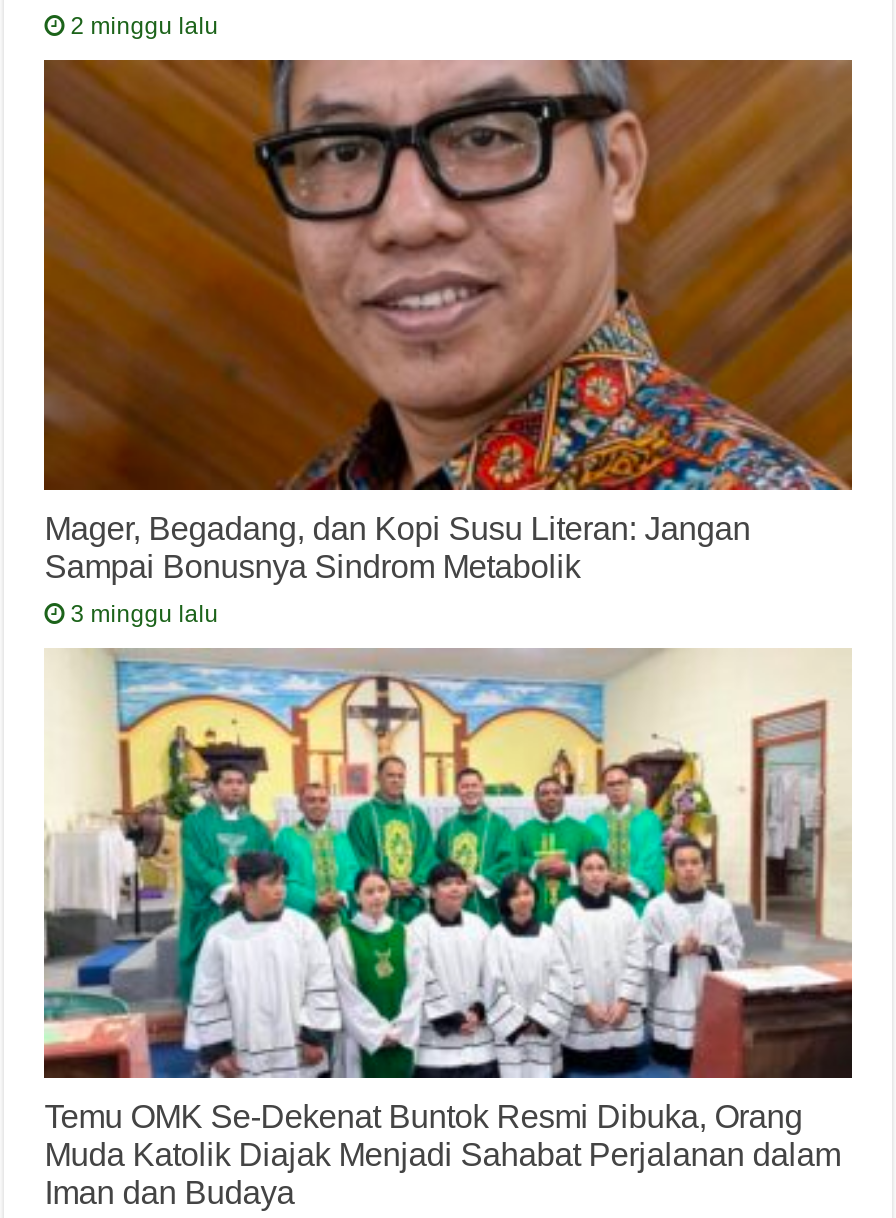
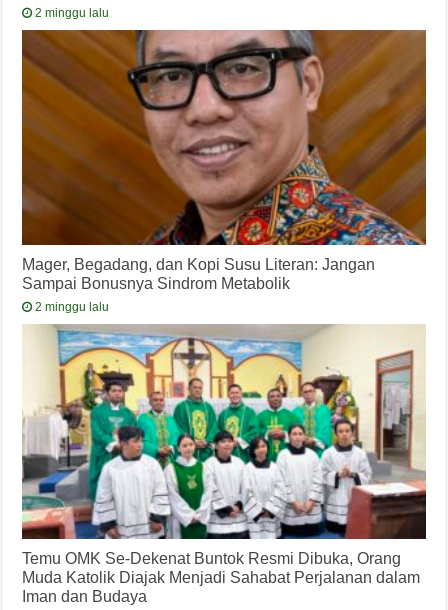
- 3 minggu lalu
+ 2 minggu lalu
